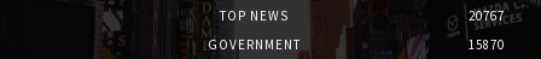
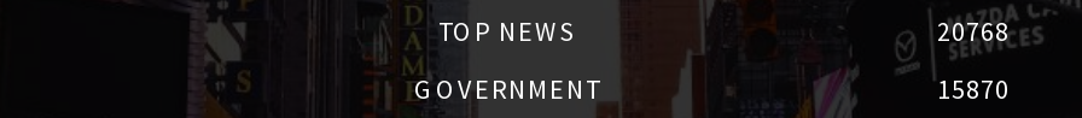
- 20767
+ 20768
